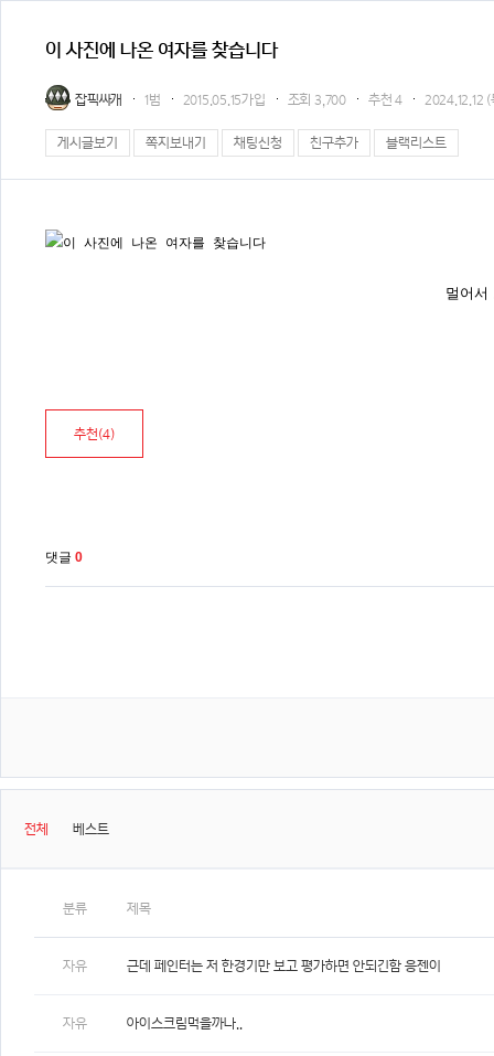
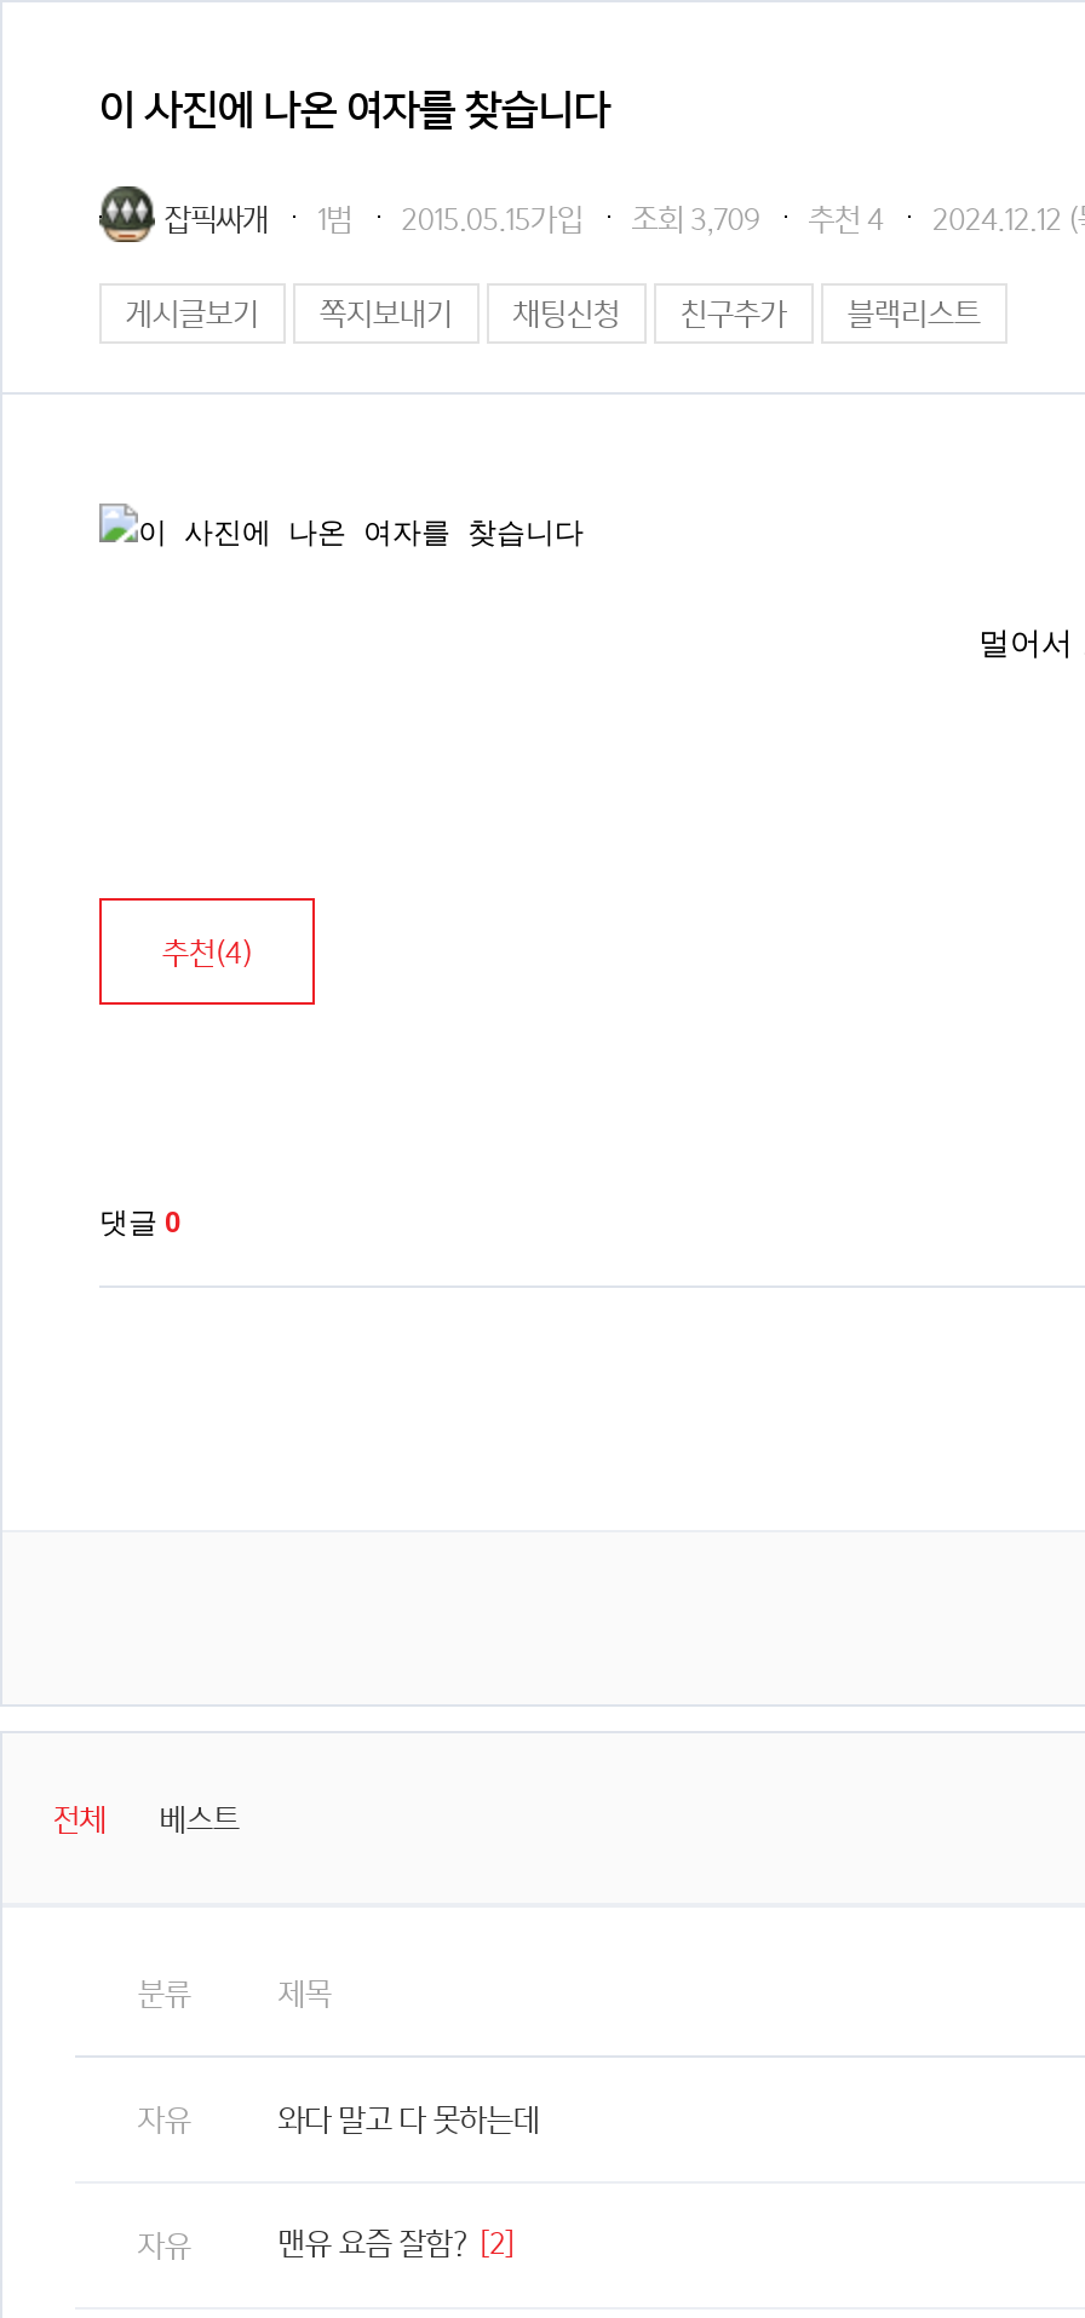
- 조회 3,700
+ 조회 3,709

- 근데 페인터는 저 한경기만 보고 평가하면 안되긴함 응젠이
+ 와다 말고 다 못하는데

- 아이스크림먹을까나..
+ 맨유 요즘 잘함? [2]
